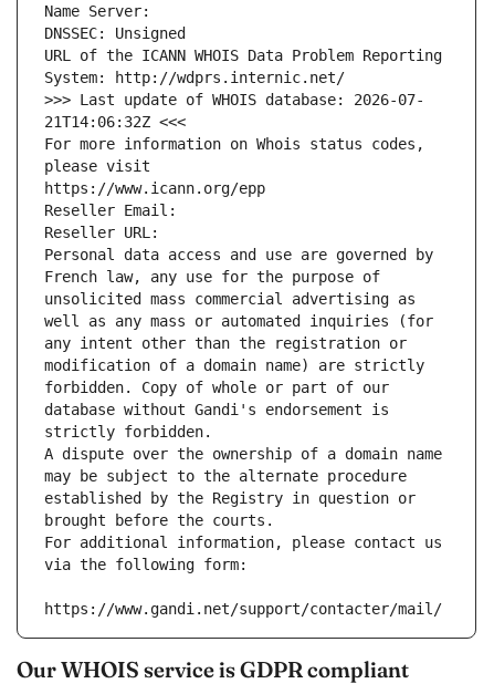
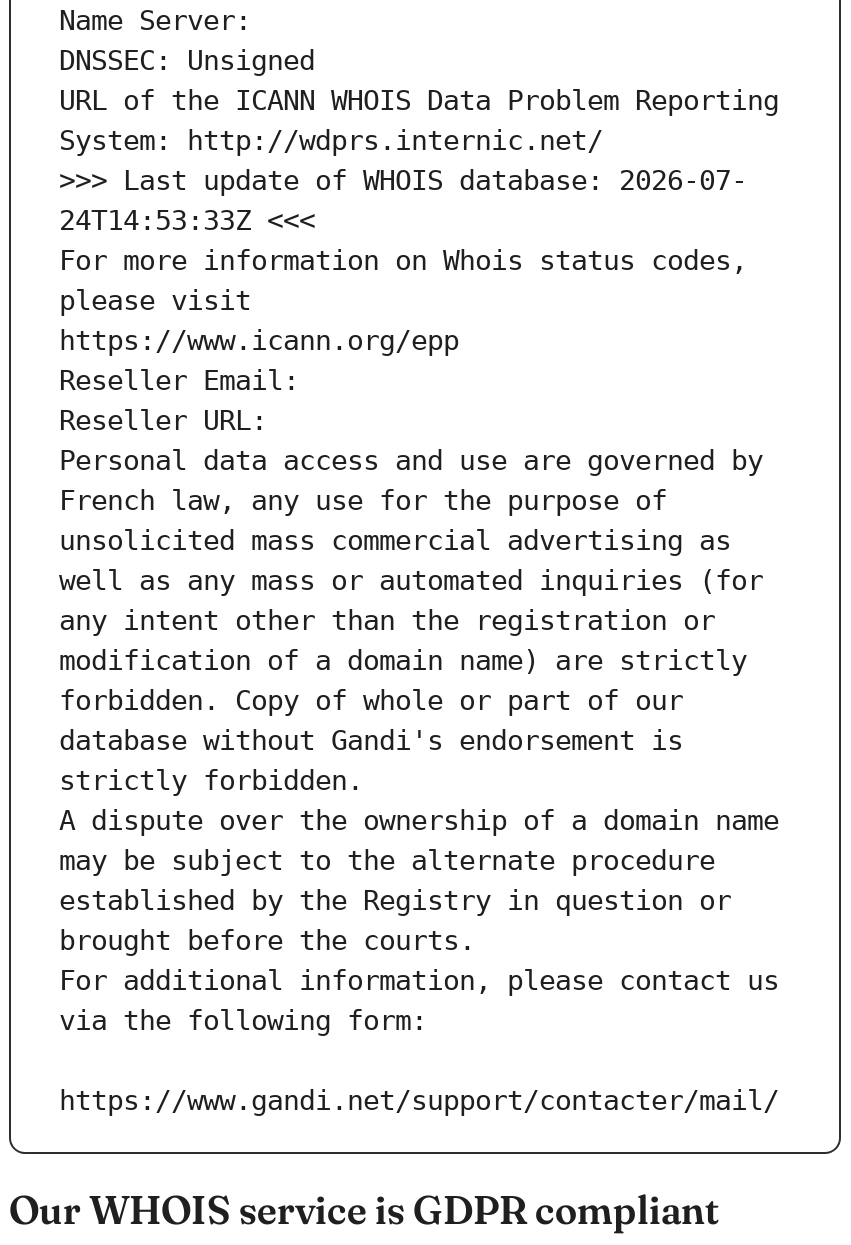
- 21T14:06:32Z <<<
+ 24T14:53:33Z <<<
